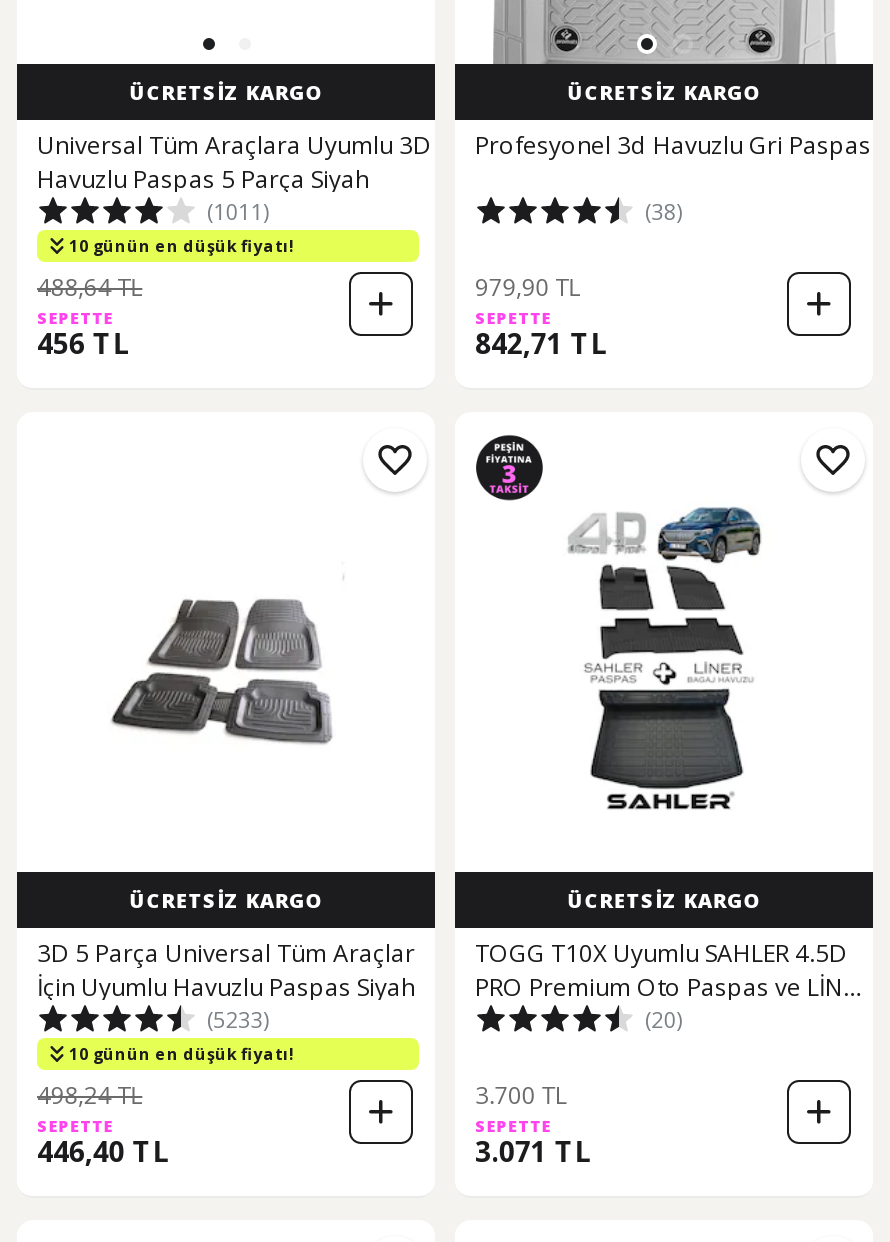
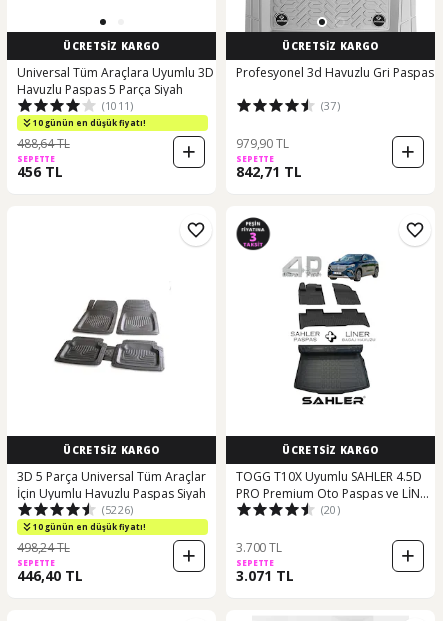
- (38)
+ (37)

- (5233)
+ (5226)
